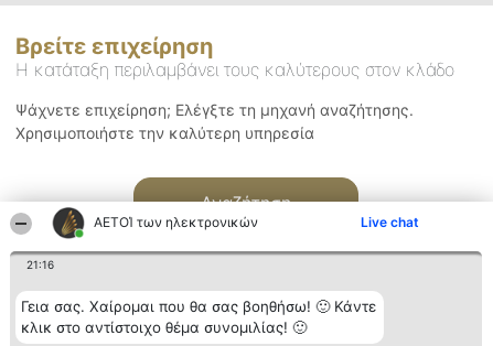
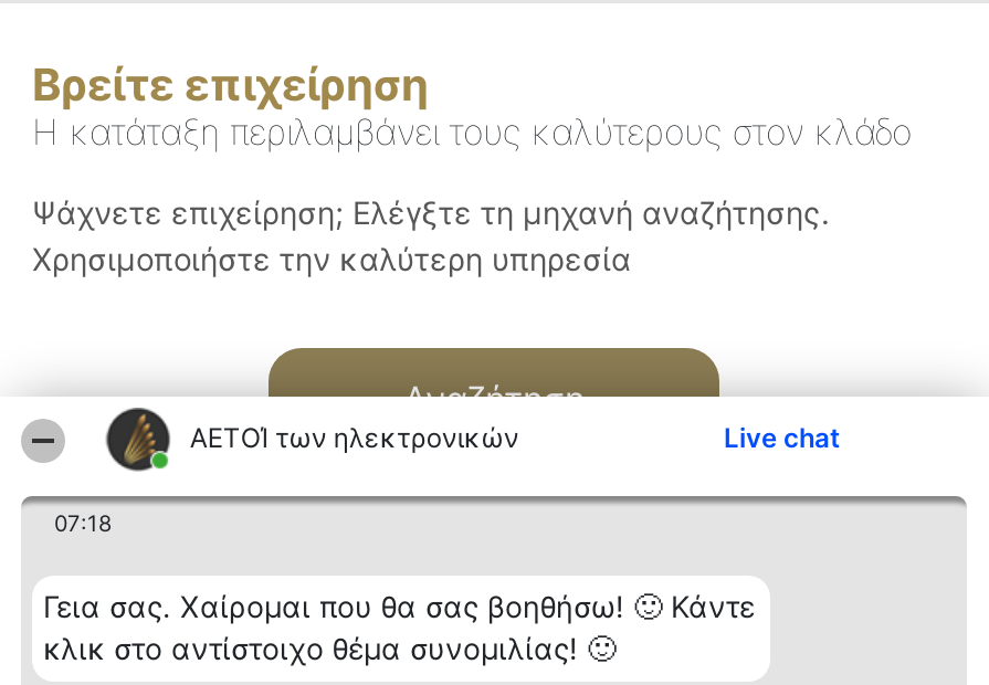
- 21:16
+ 07:18
